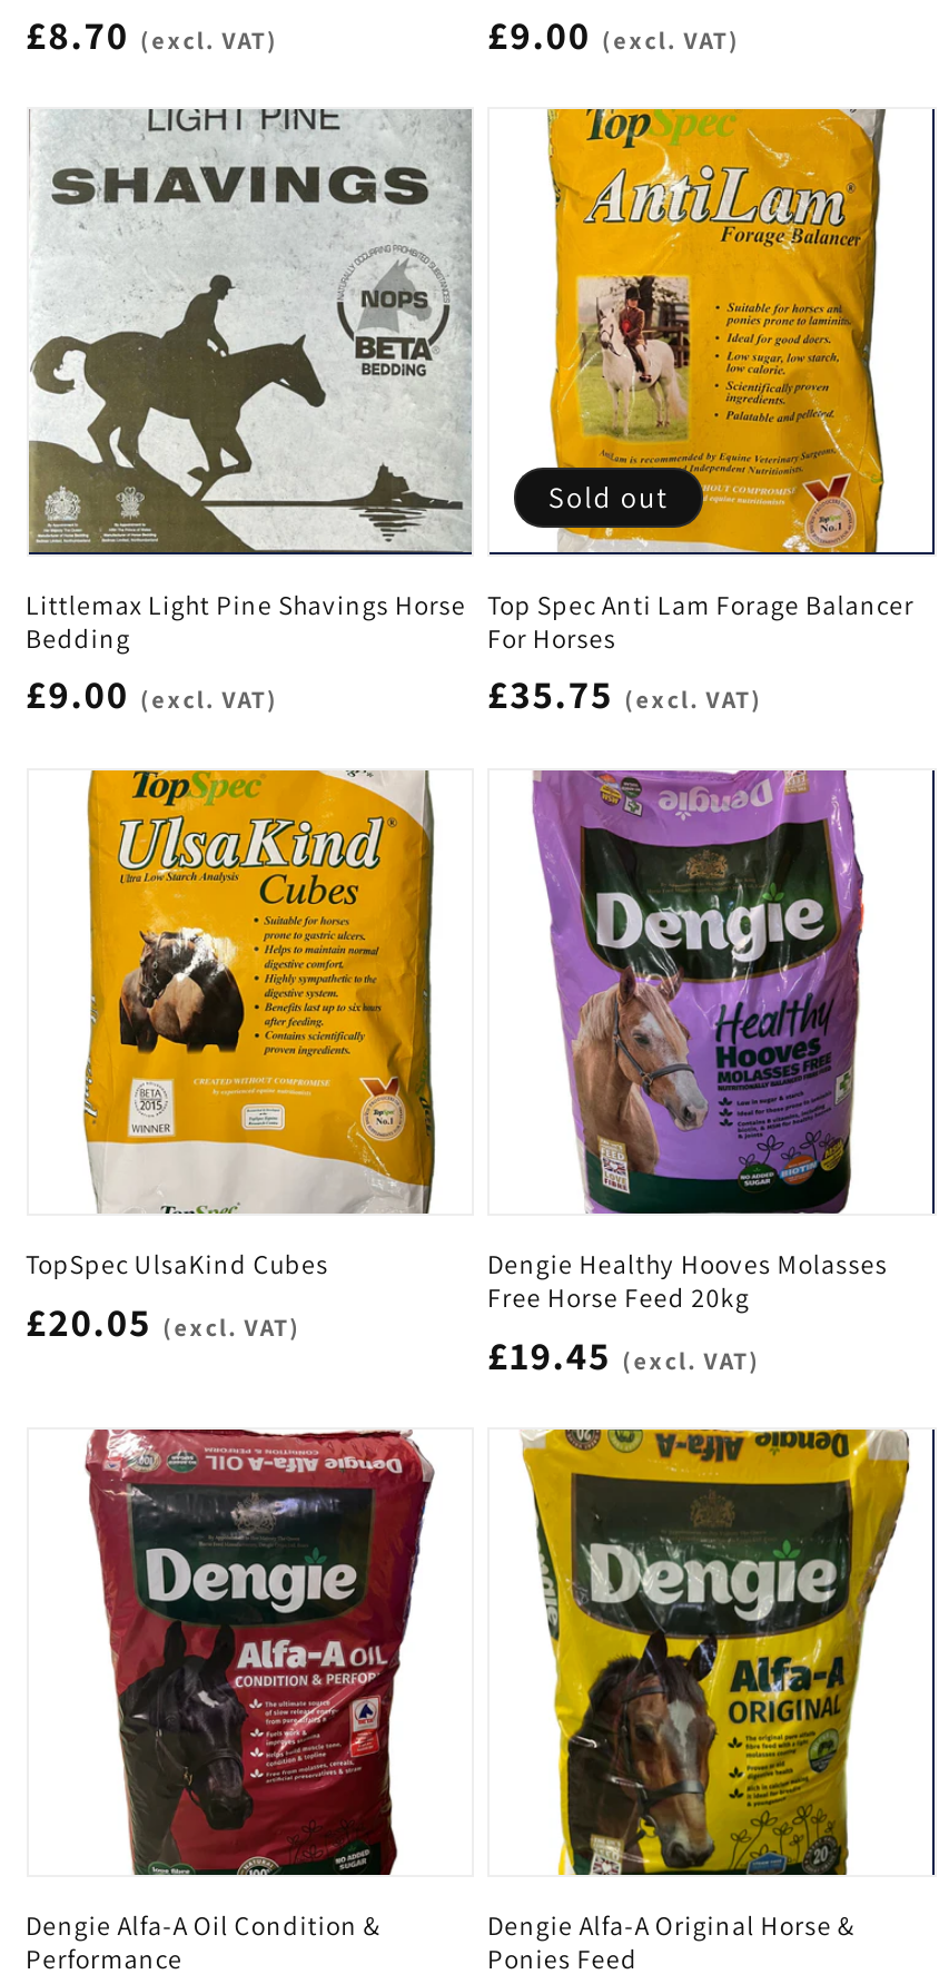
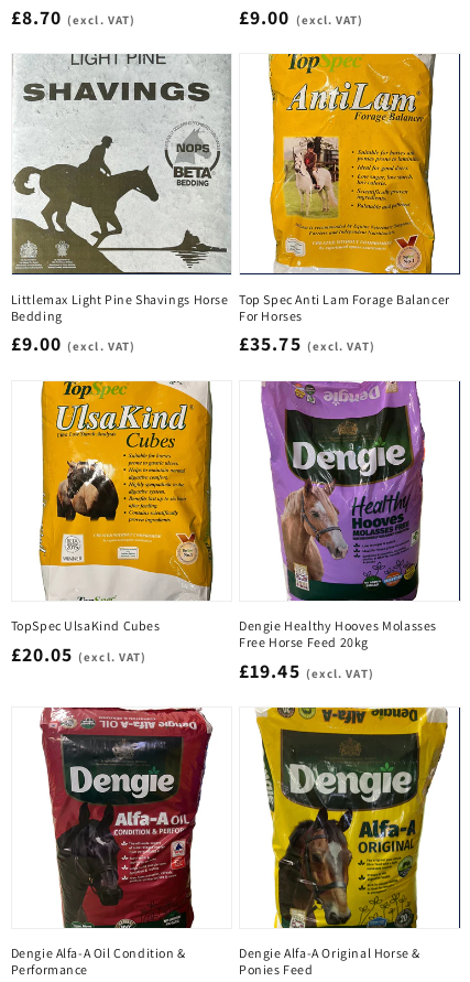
- Sold out
